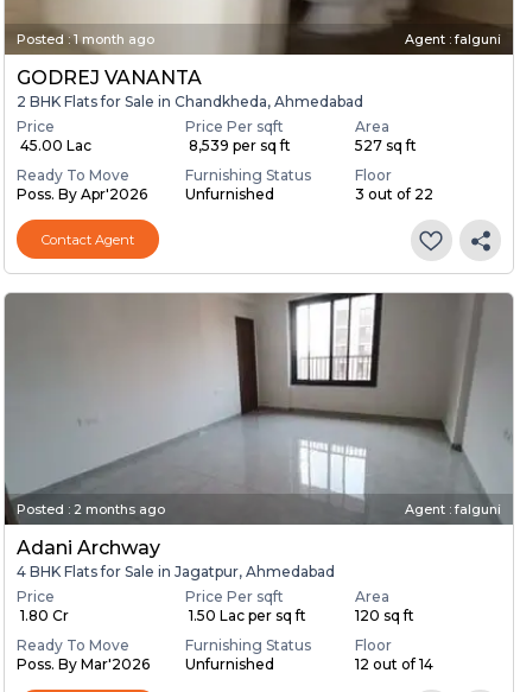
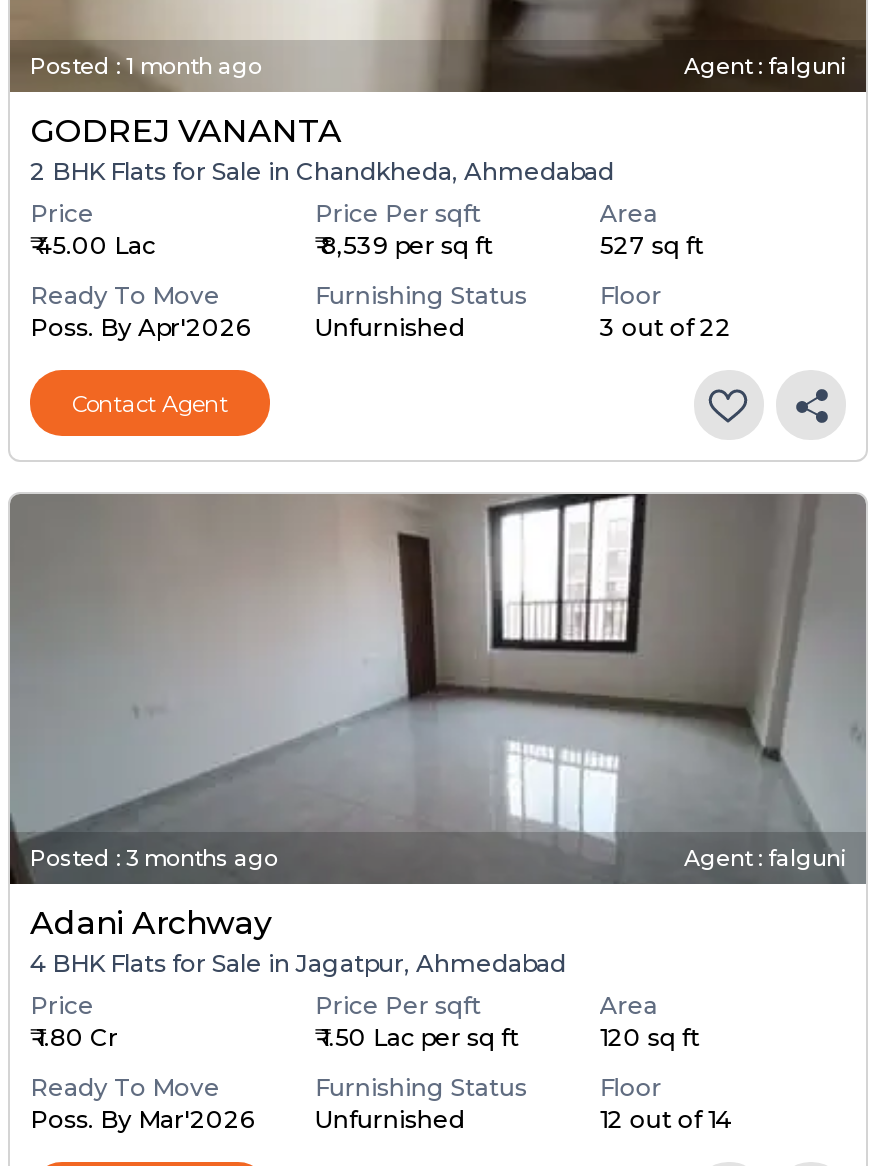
- Posted: 2 months ago
+ Posted: 3 months ago
